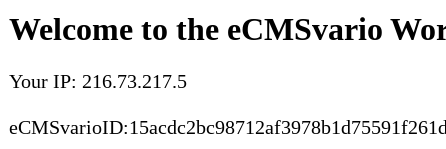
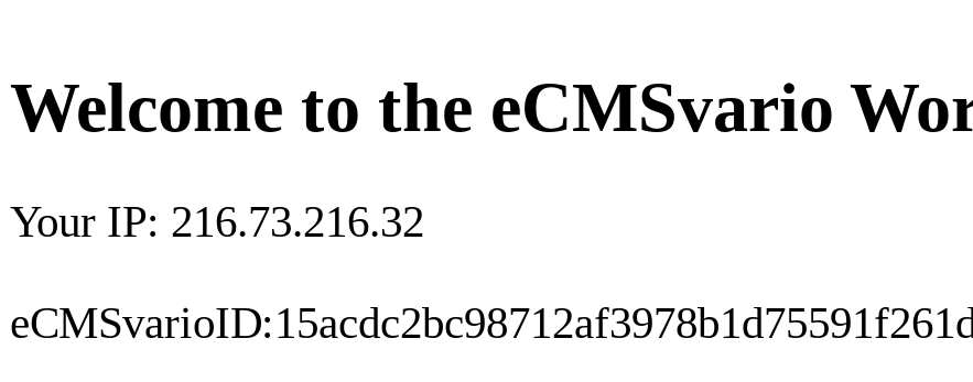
- Your IP: 216.73.217.5
+ Your IP: 216.73.216.32
